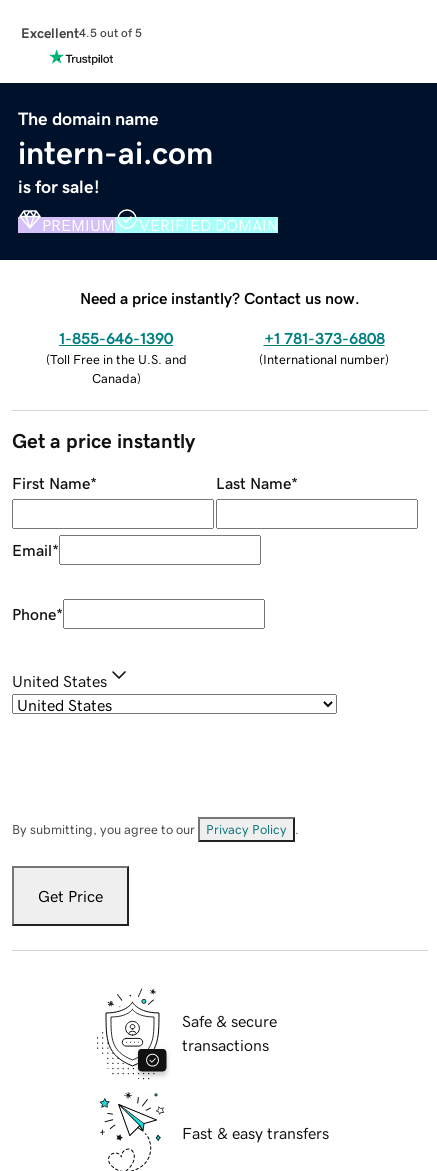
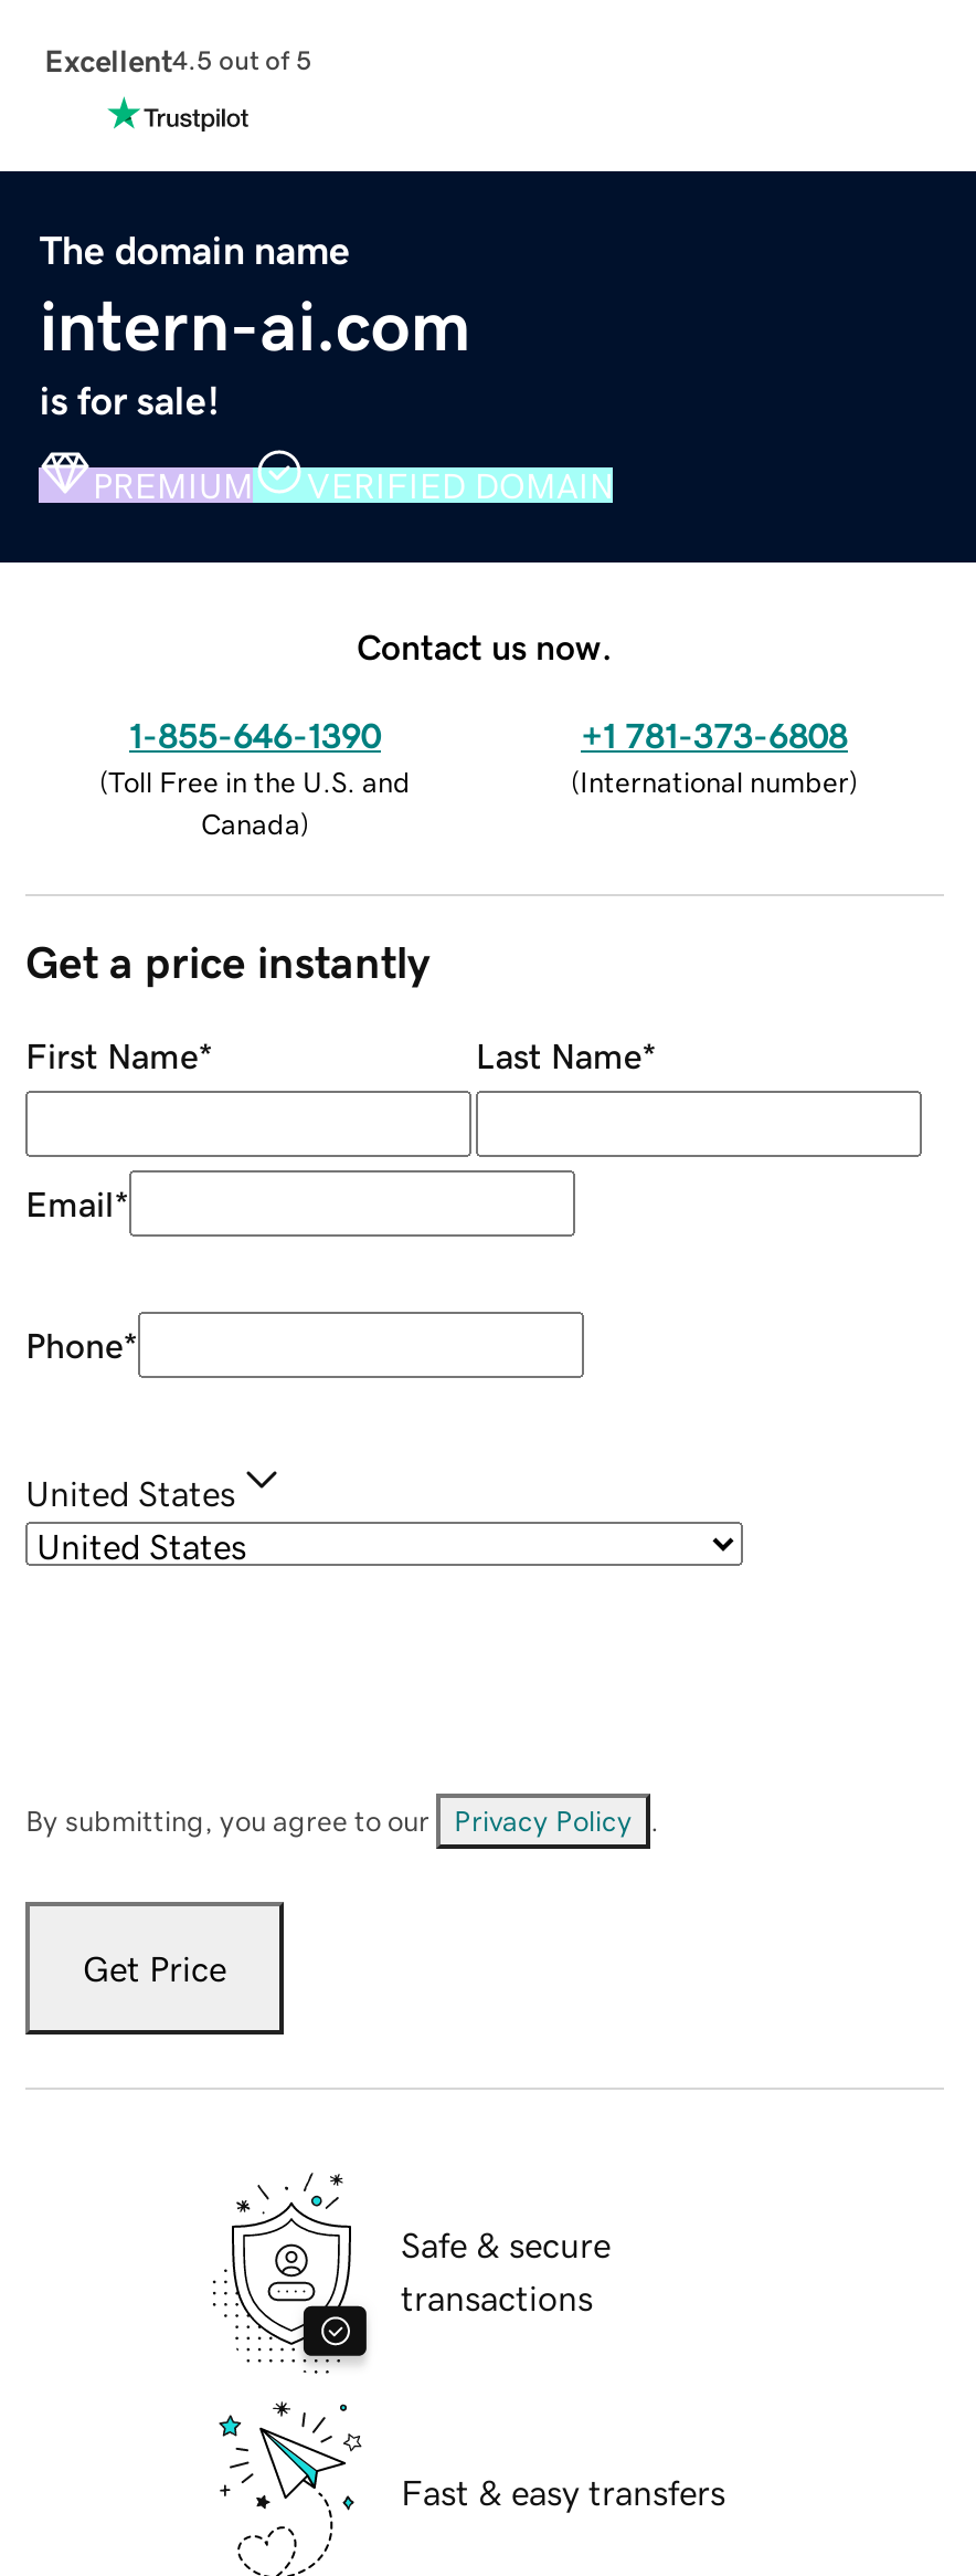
- Need a price instantly? Contact us now.
+ Contact us now.
